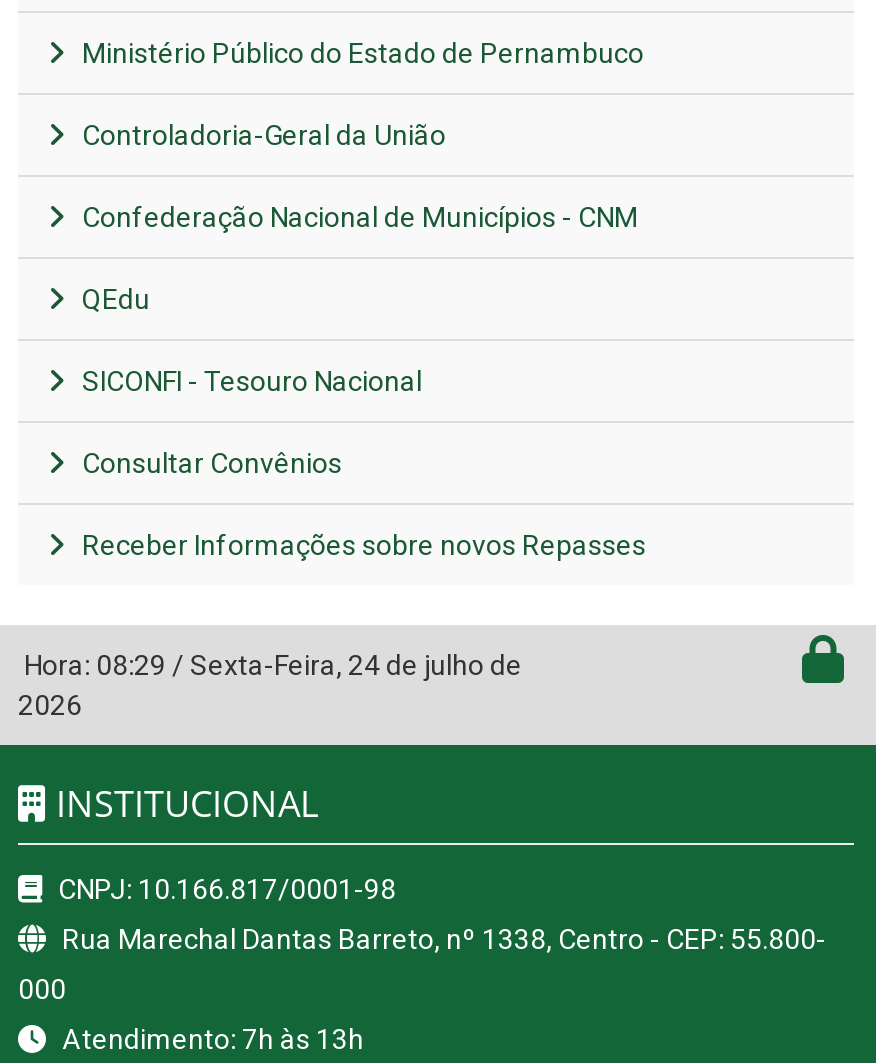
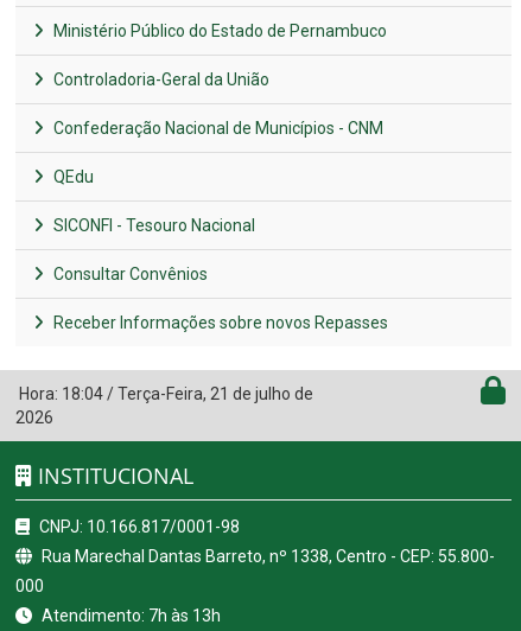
- Hora: 08:29 / Sexta-Feira, 24 de julho de
+ Hora: 18:04 / Terça-Feira, 21 de julho de
